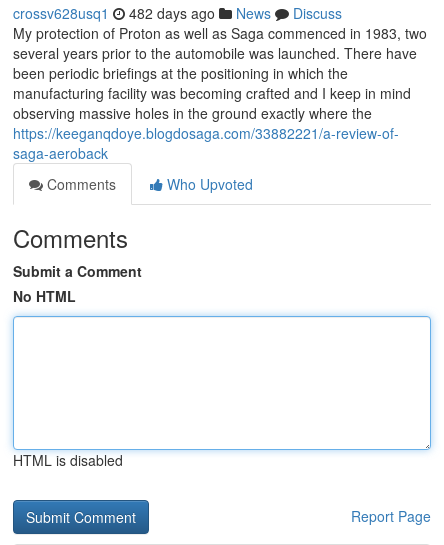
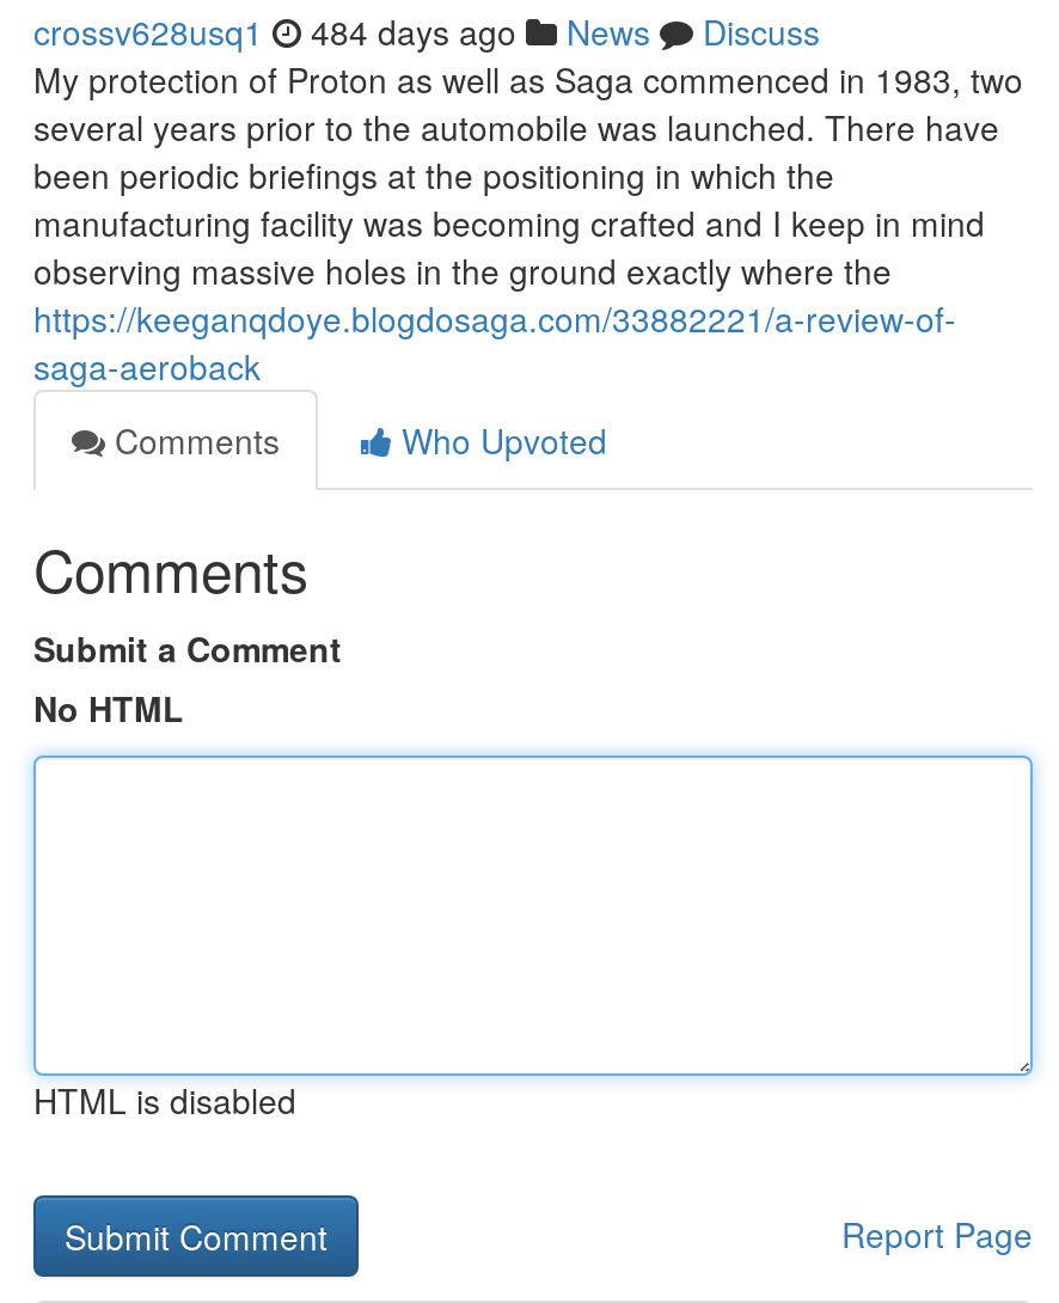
- crossv628usq1 482 days ago News Discuss
+ crossv628usq1 484 days ago News Discuss
